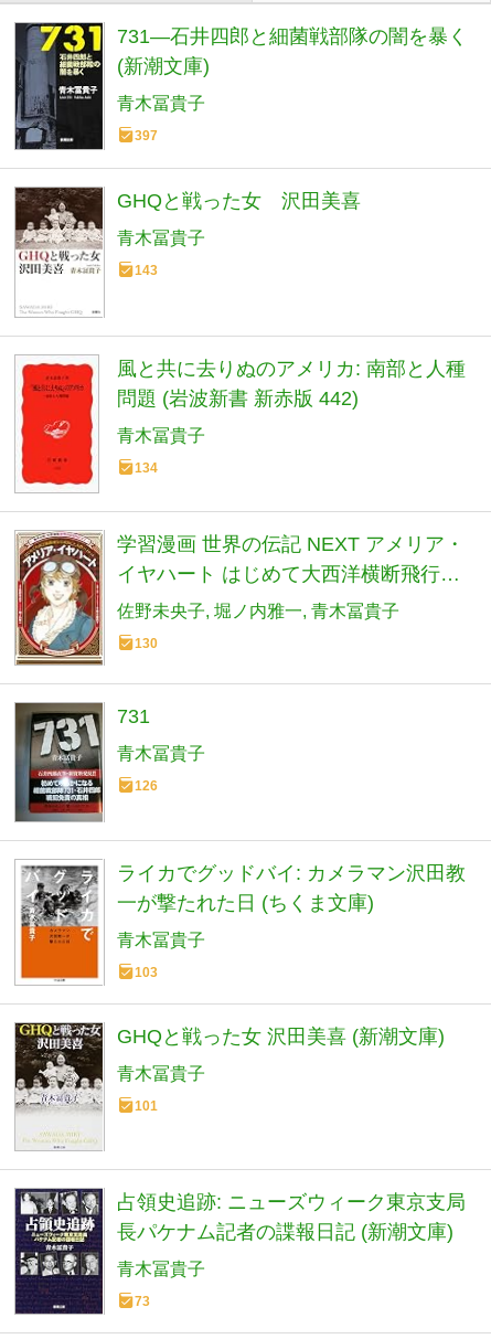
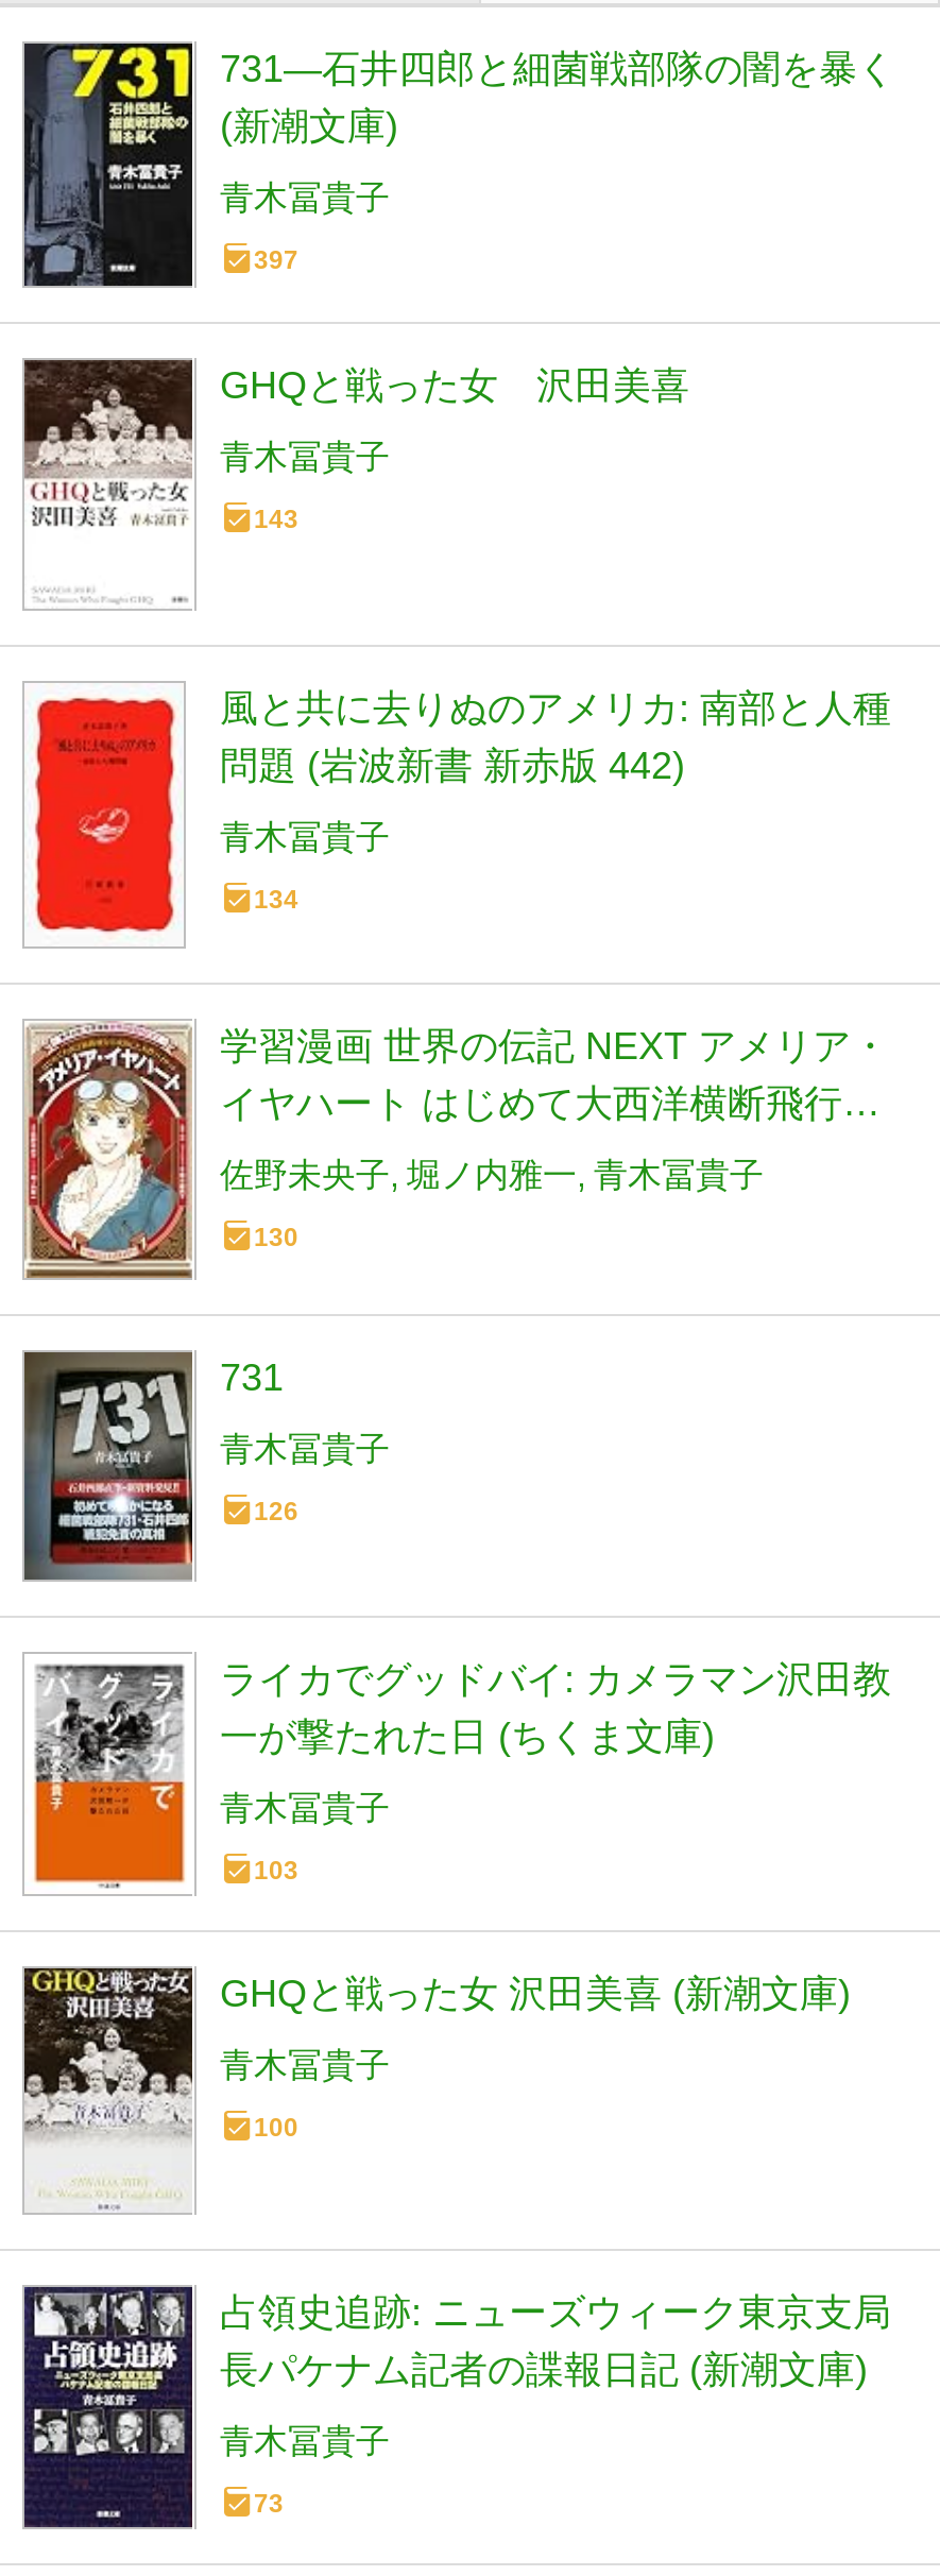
- 101
+ 100
